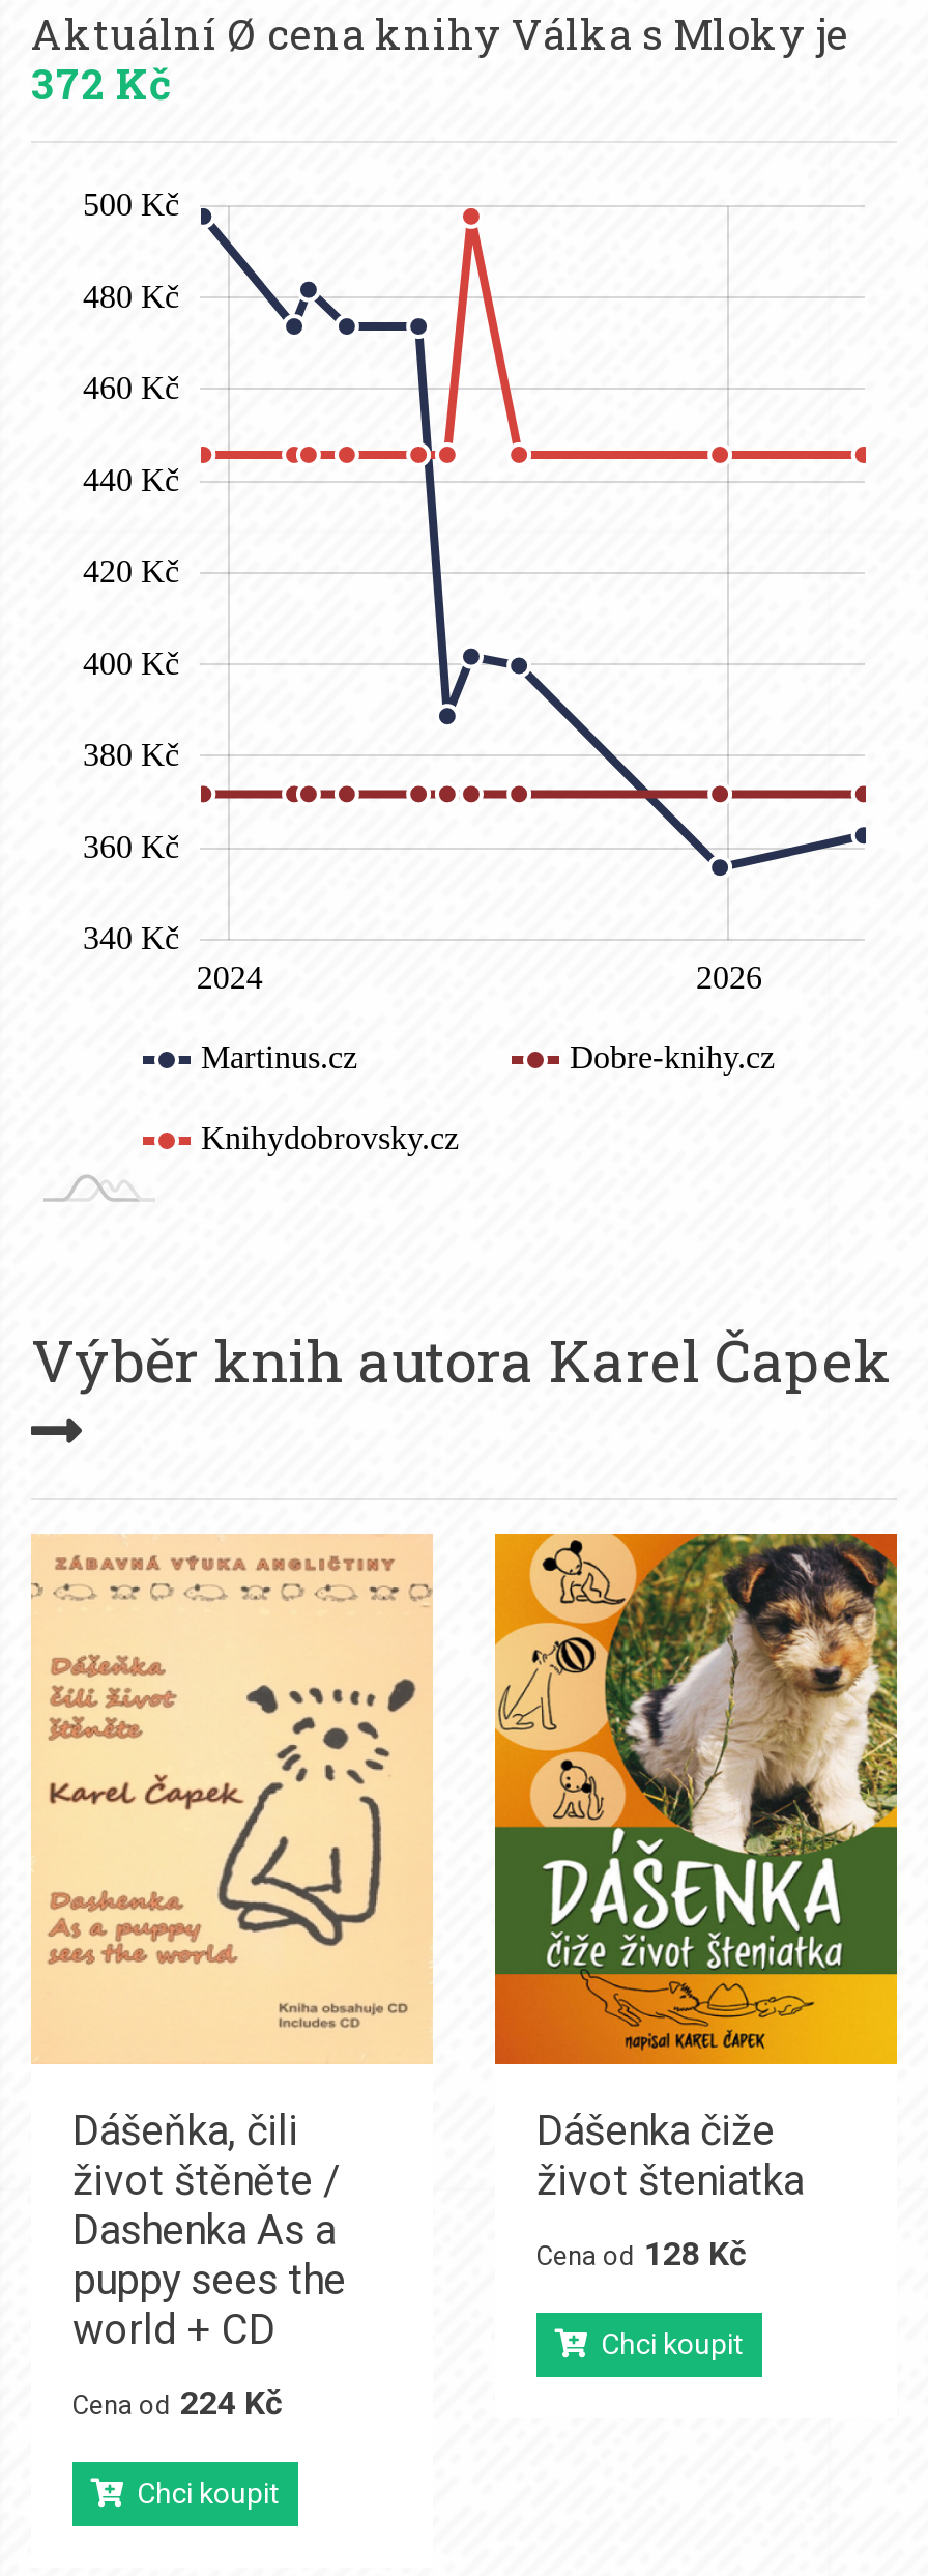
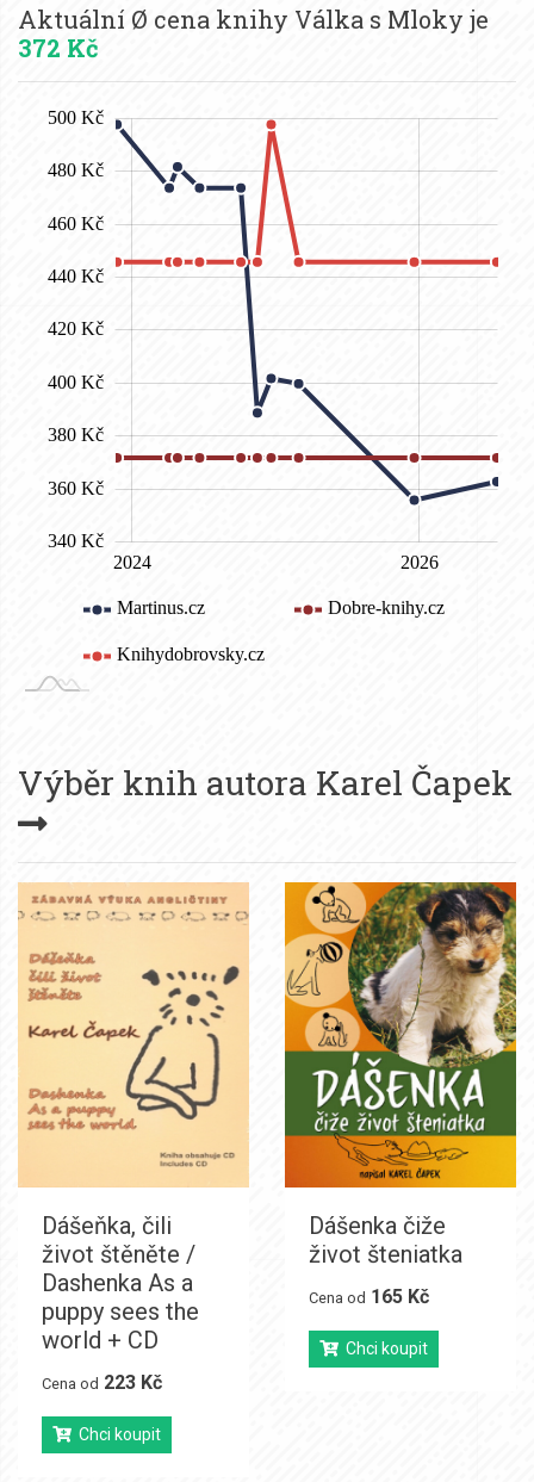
- Cena od 128 Kč
+ Cena od 165 Kč

- Cena od 224 Kč
+ Cena od 223 Kč
